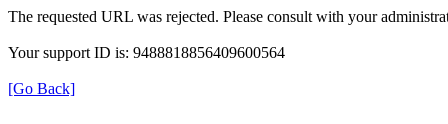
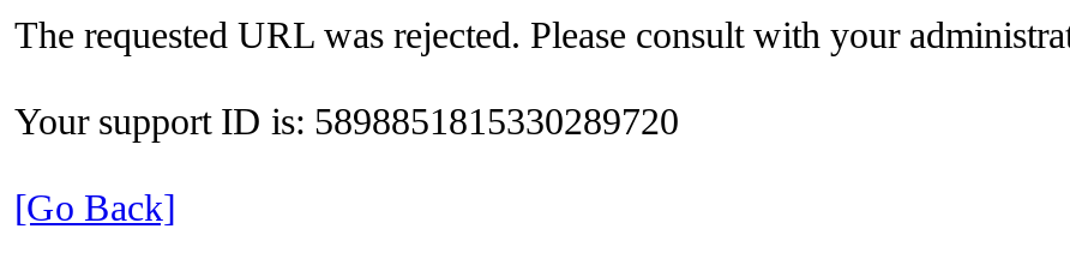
- Your support ID is: 9488818856409600564
+ Your support ID is: 5898851815330289720
